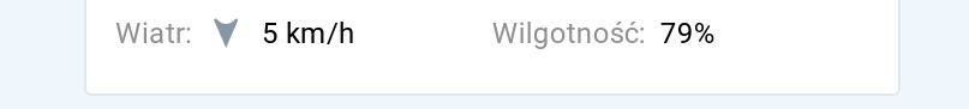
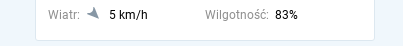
- Wilgotność: 79%
+ Wilgotność: 83%
